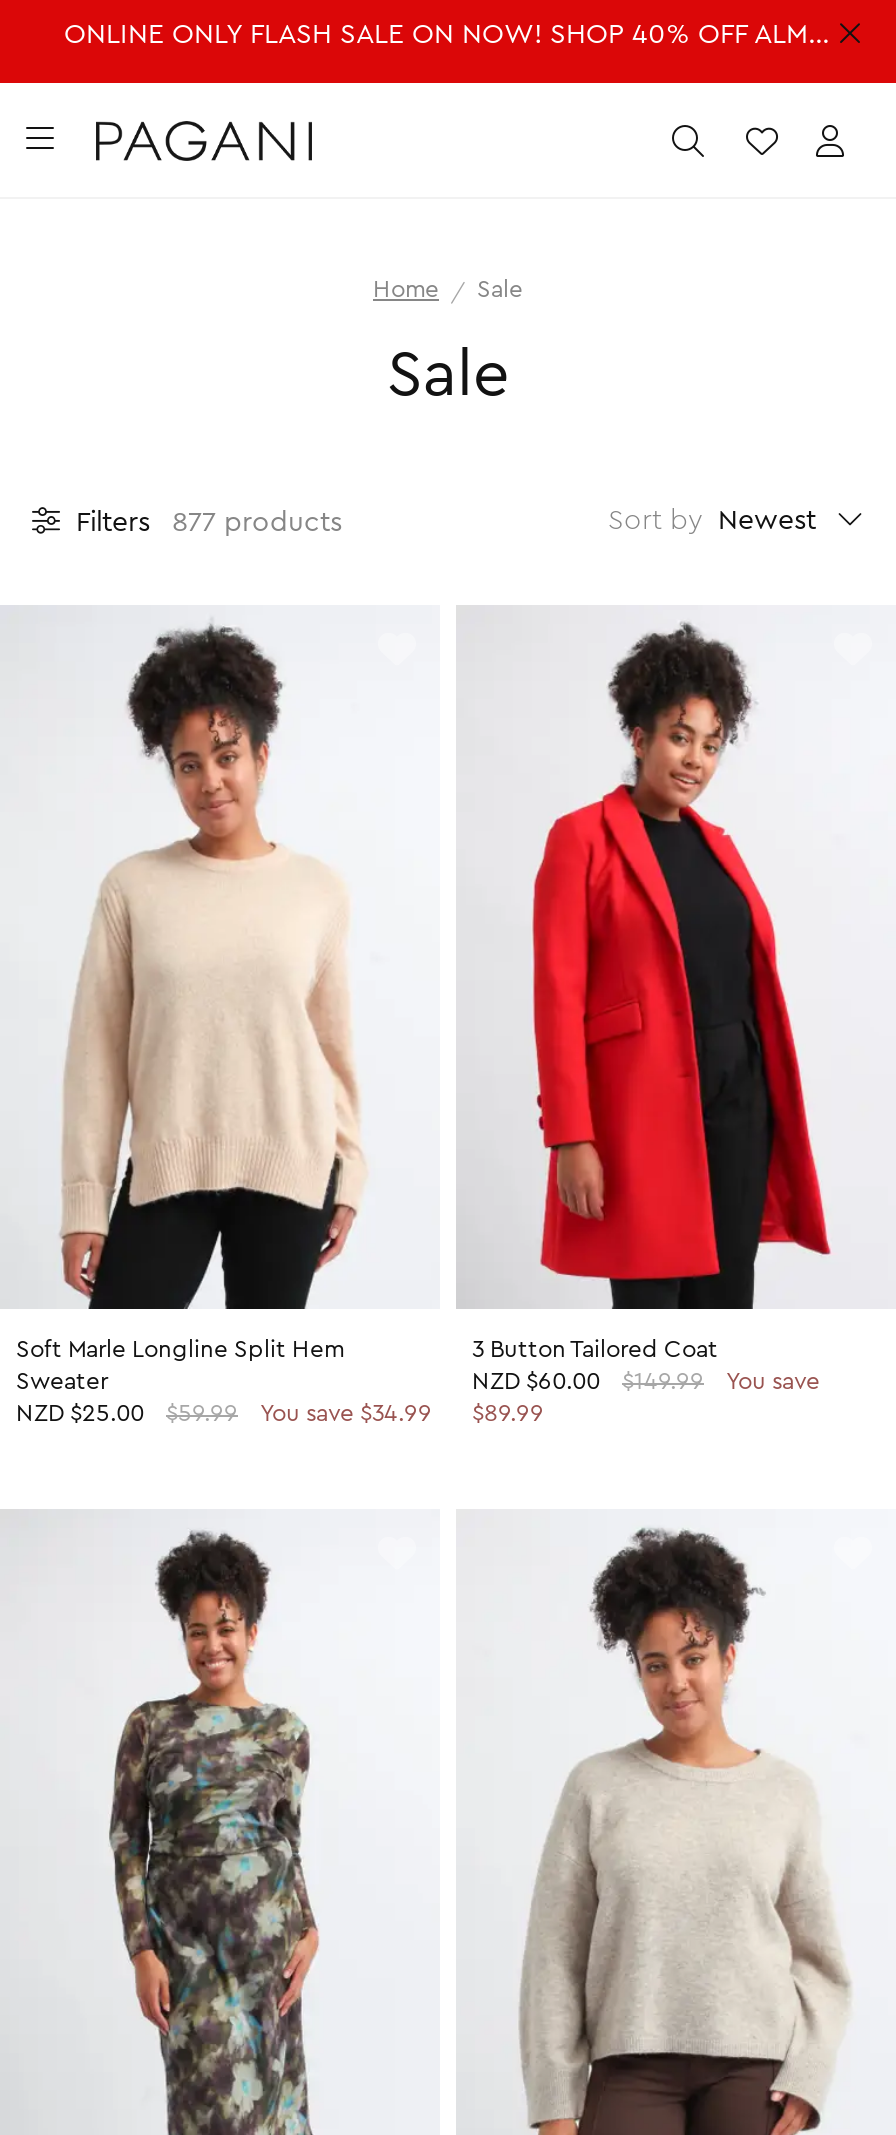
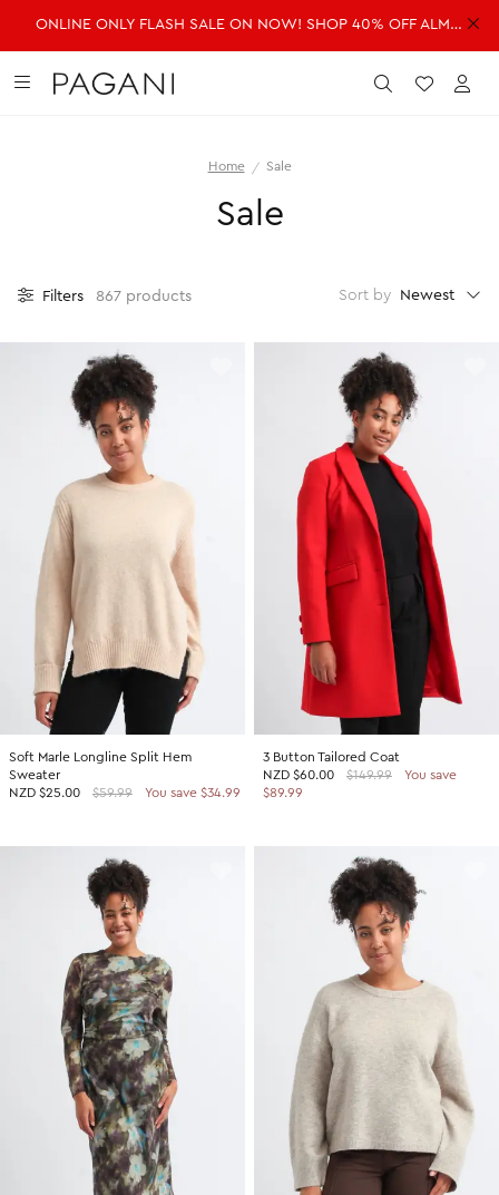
- Filters 877 products
+ Filters 867 products
